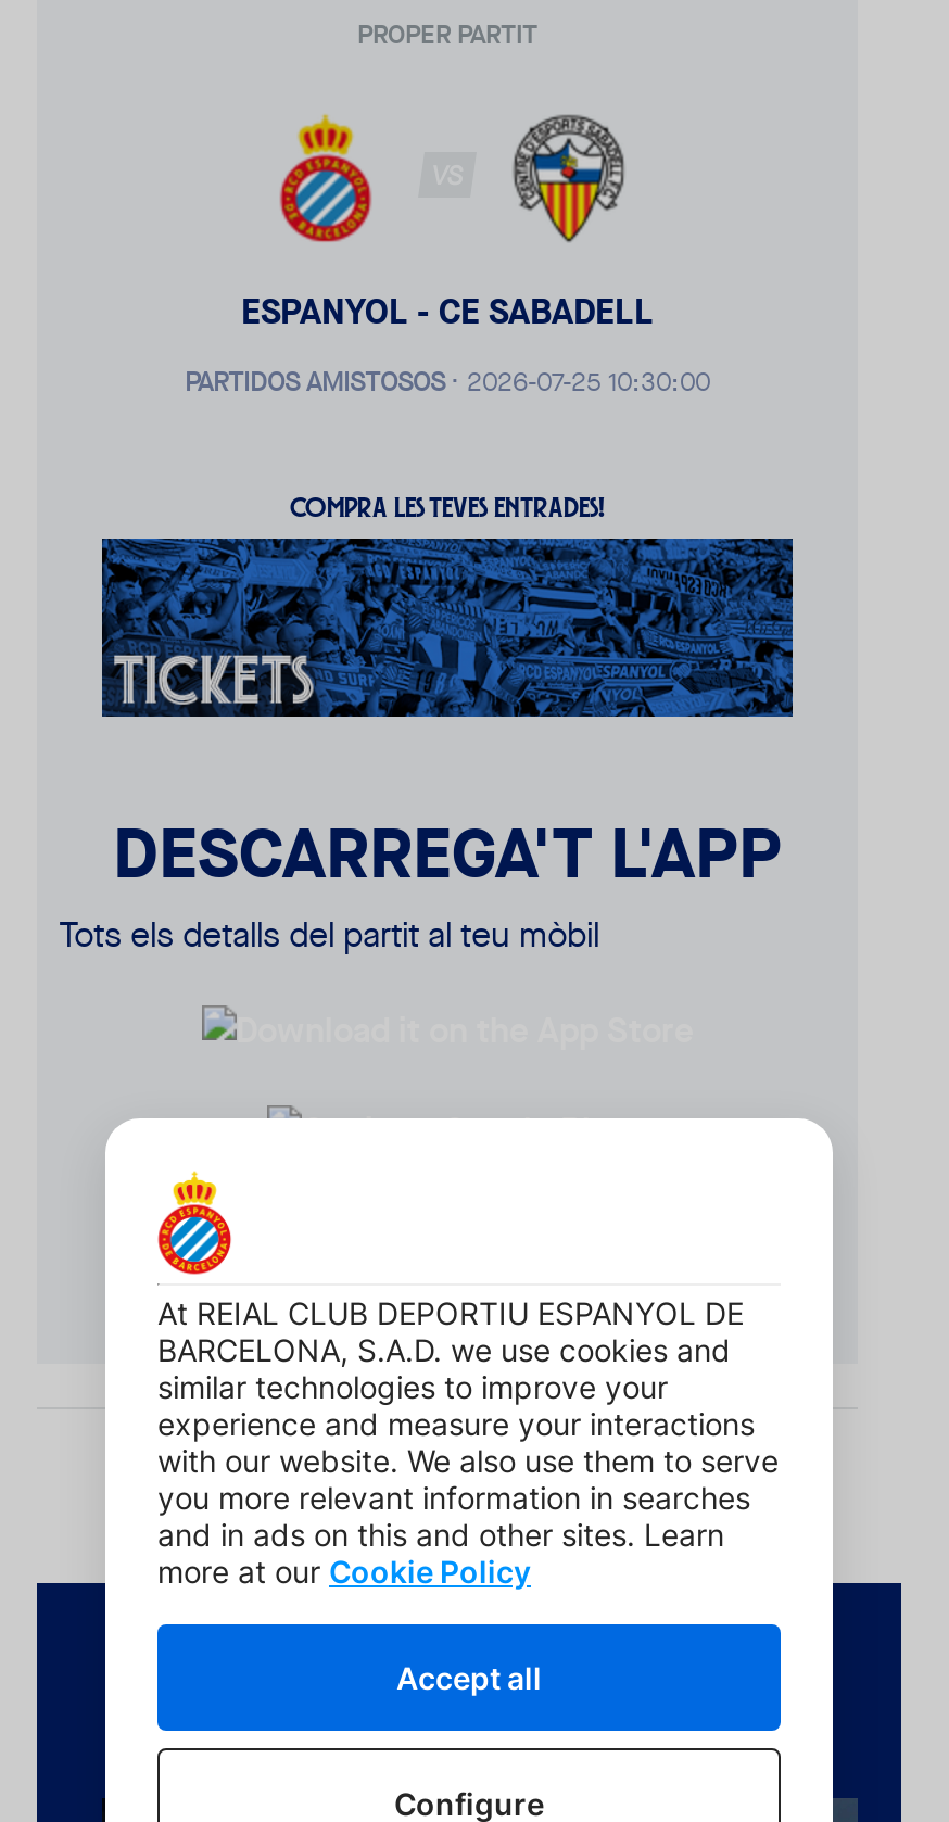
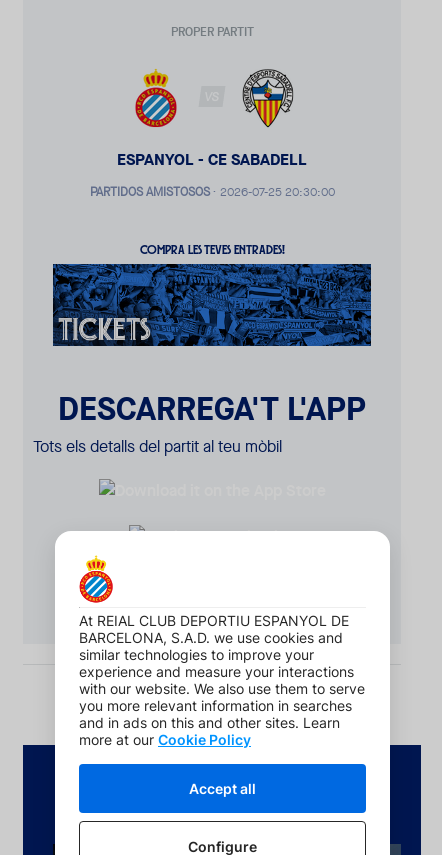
- PARTIDOS AMISTOSOS · 2026-07-25 10:30:00
+ PARTIDOS AMISTOSOS · 2026-07-25 20:30:00
